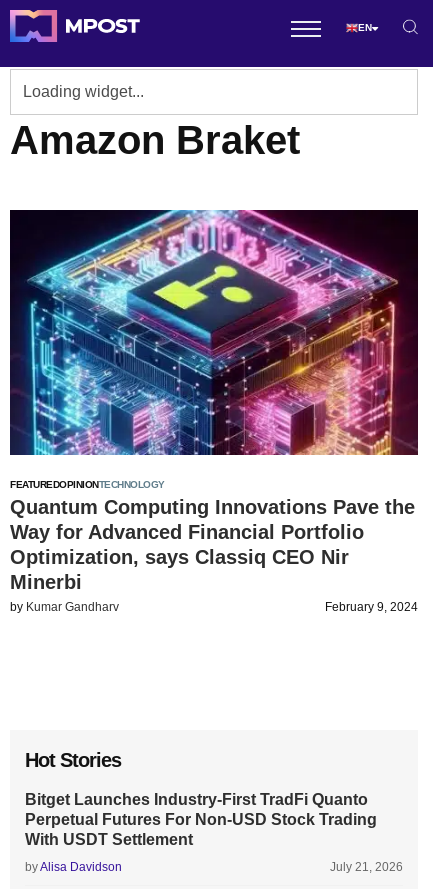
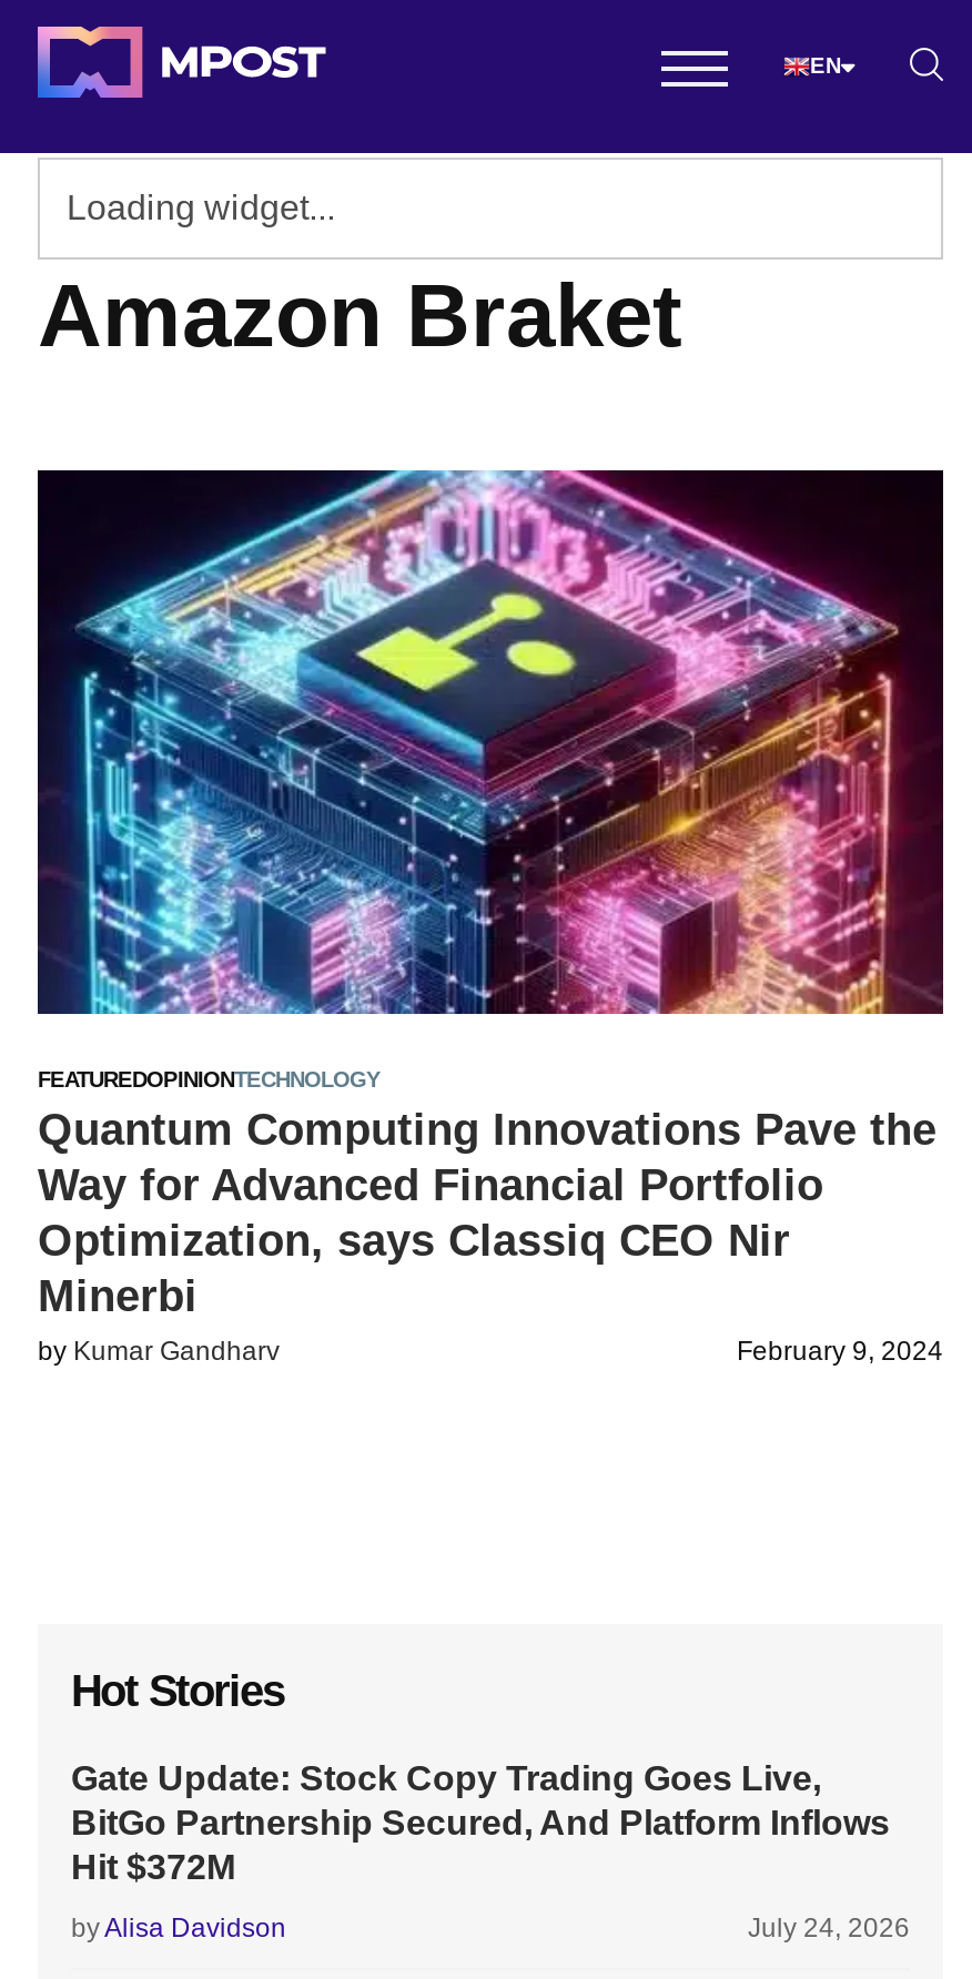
- Bitget Launches Industry-First TradFi Quanto
- Perpetual Futures For Non-USD Stock Trading
- With USDT Settlement
+ Gate Update: Stock Copy Trading Goes Live,
+ BitGo Partnership Secured, And Platform Inflows
+ Hit $372M

- July 21, 2026
+ July 24, 2026
